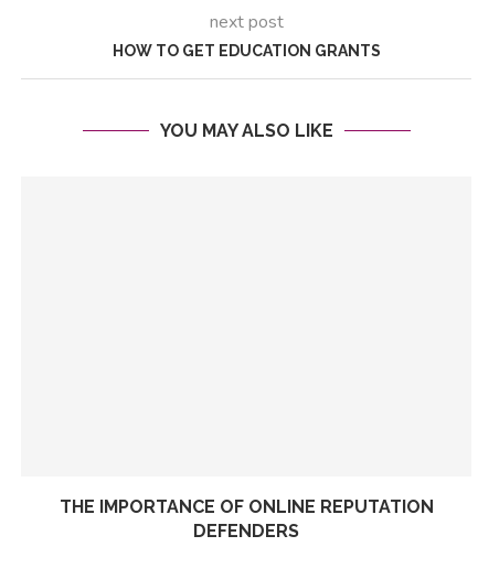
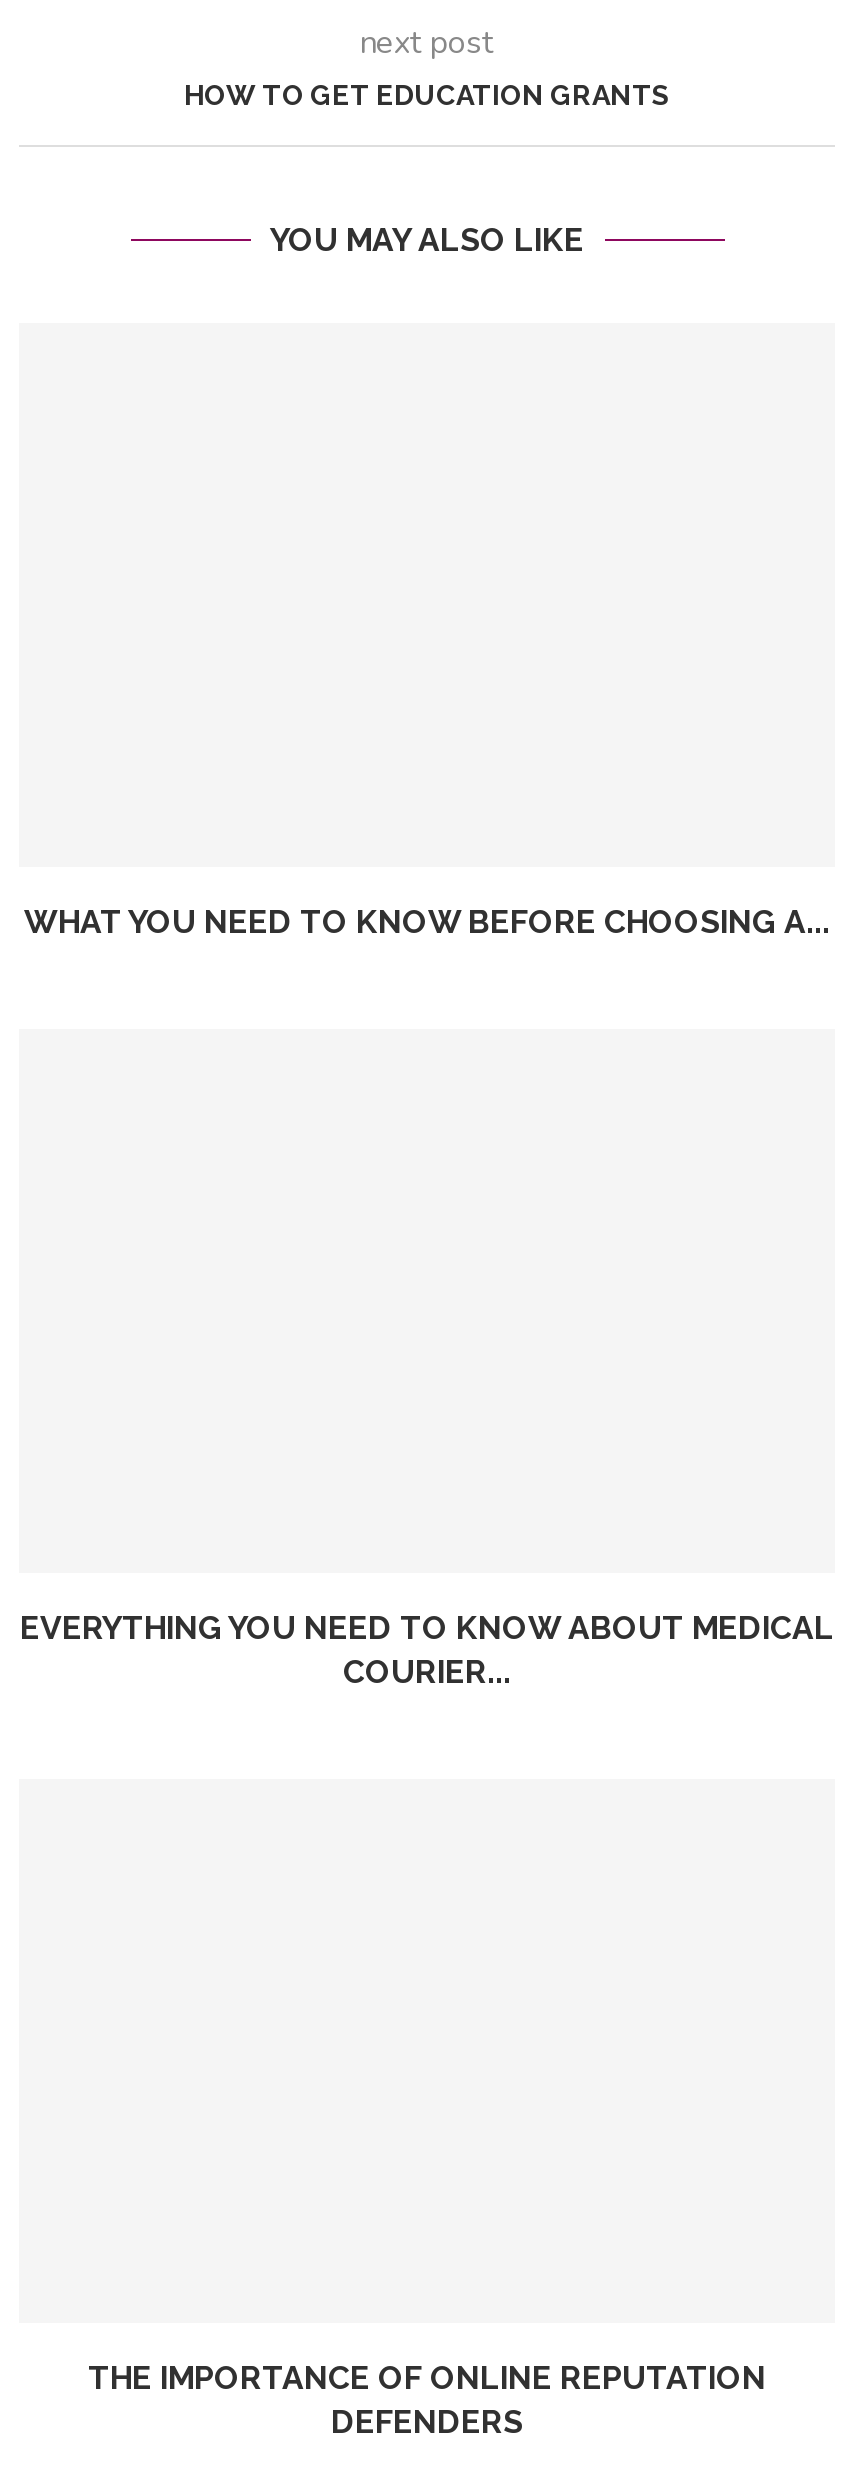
+ EVERYTHING YOU NEED TO KNOW ABOUT MEDICAL
+ COURIER...

+ WHAT YOU NEED TO KNOW BEFORE CHOOSING A...
